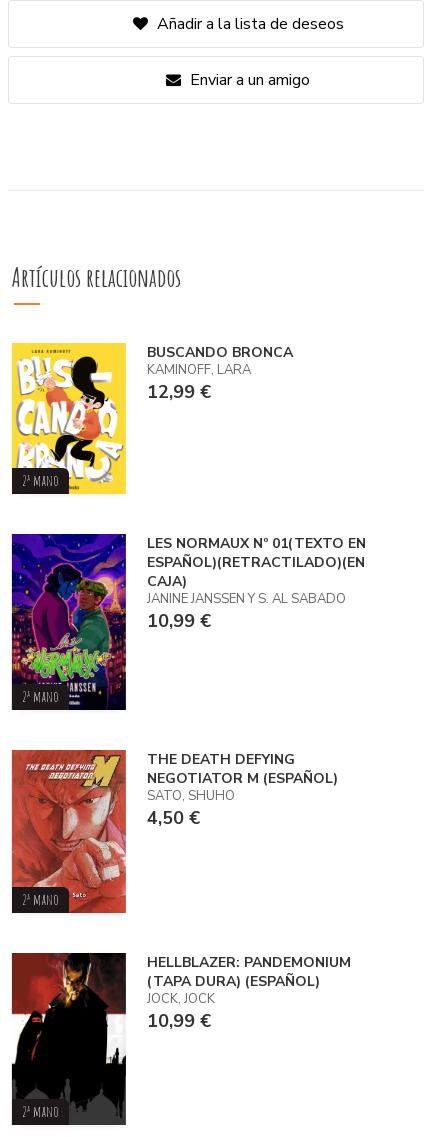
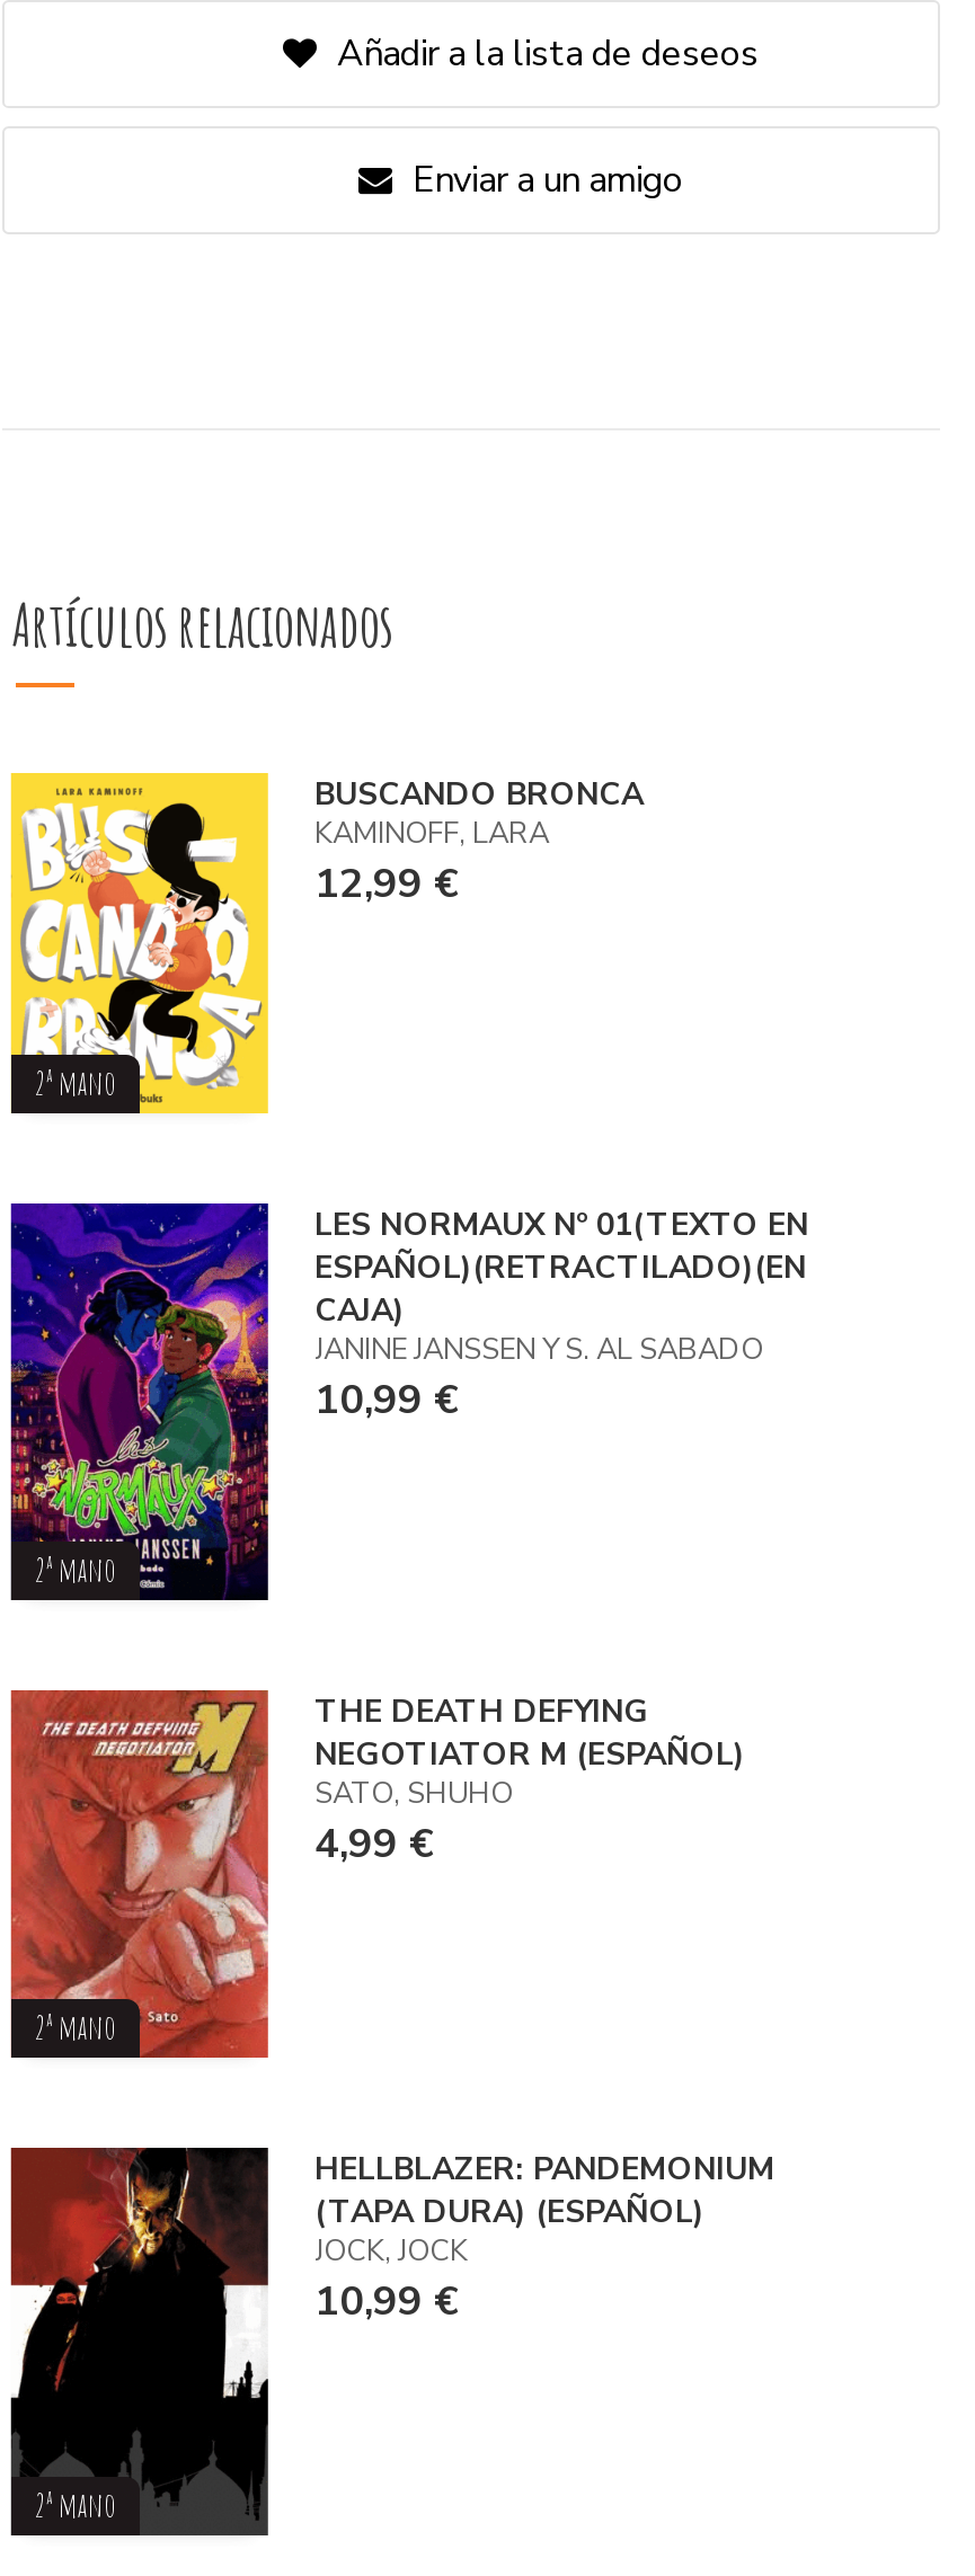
- 4,50 €
+ 4,99 €
